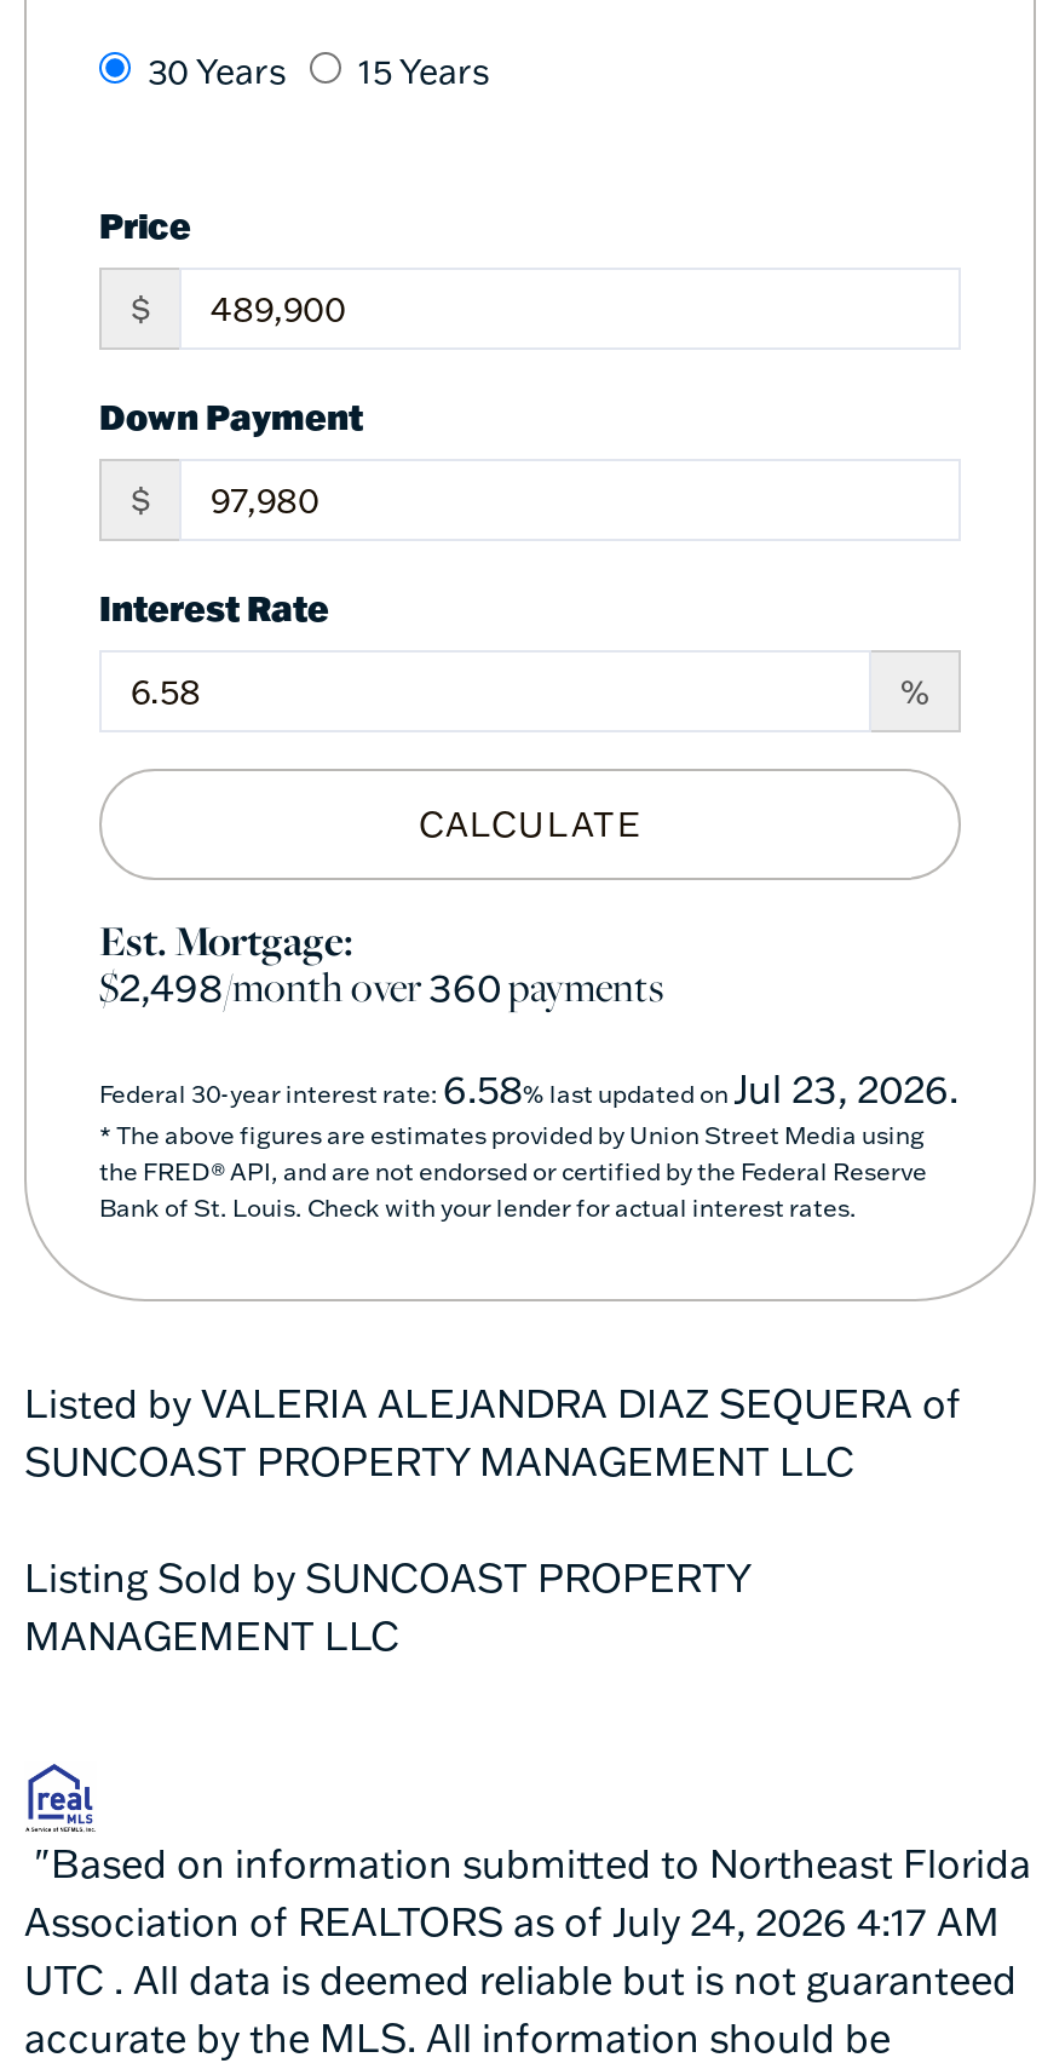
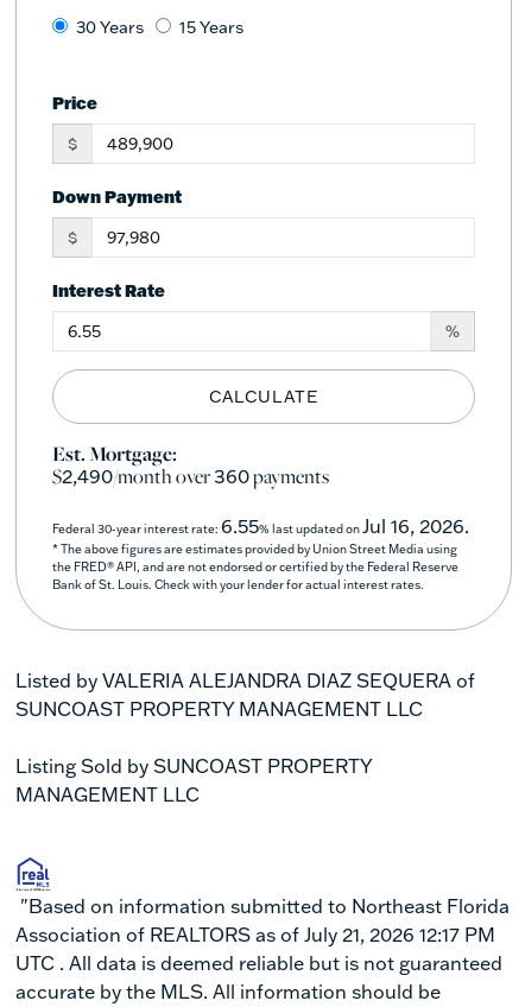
- $2,498/month over360payments
+ $2,490/month over360payments

- Federal 30-year interest rate: 6.58% last updated on Jul 23, 2026.
+ Federal 30-year interest rate: 6.55% last updated on Jul 16, 2026.

- Association of REALTORS as of July 24, 2026 4:17 AM
+ Association of REALTORS as of July 21, 2026 12:17 PM
